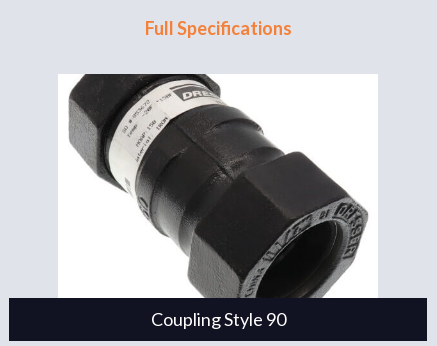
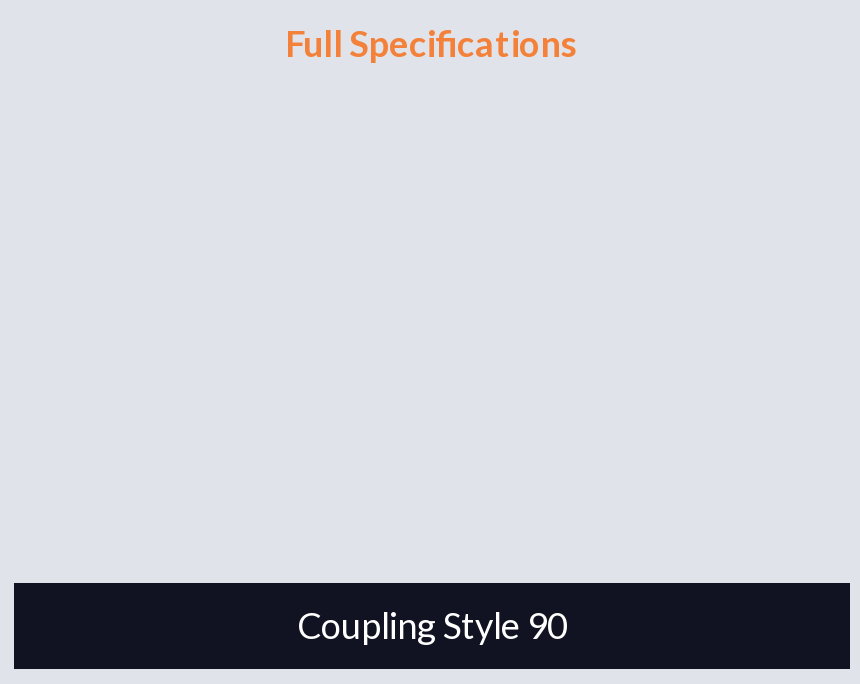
- [image]
